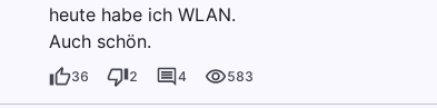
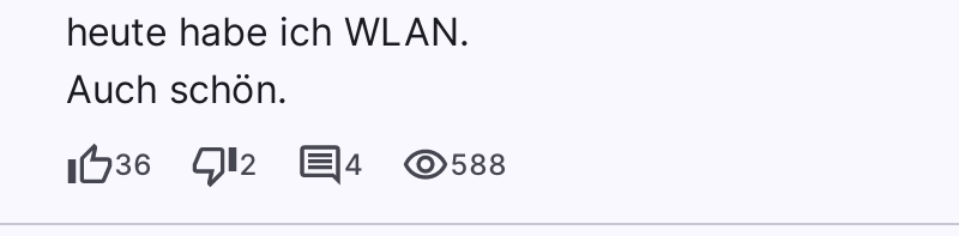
- 583
+ 588
